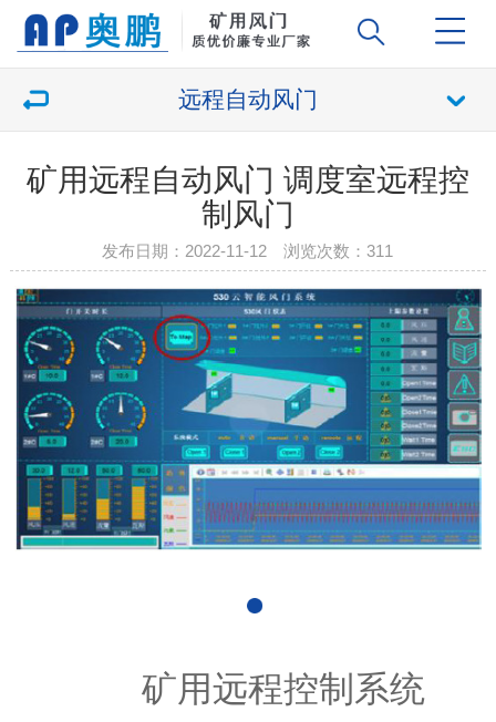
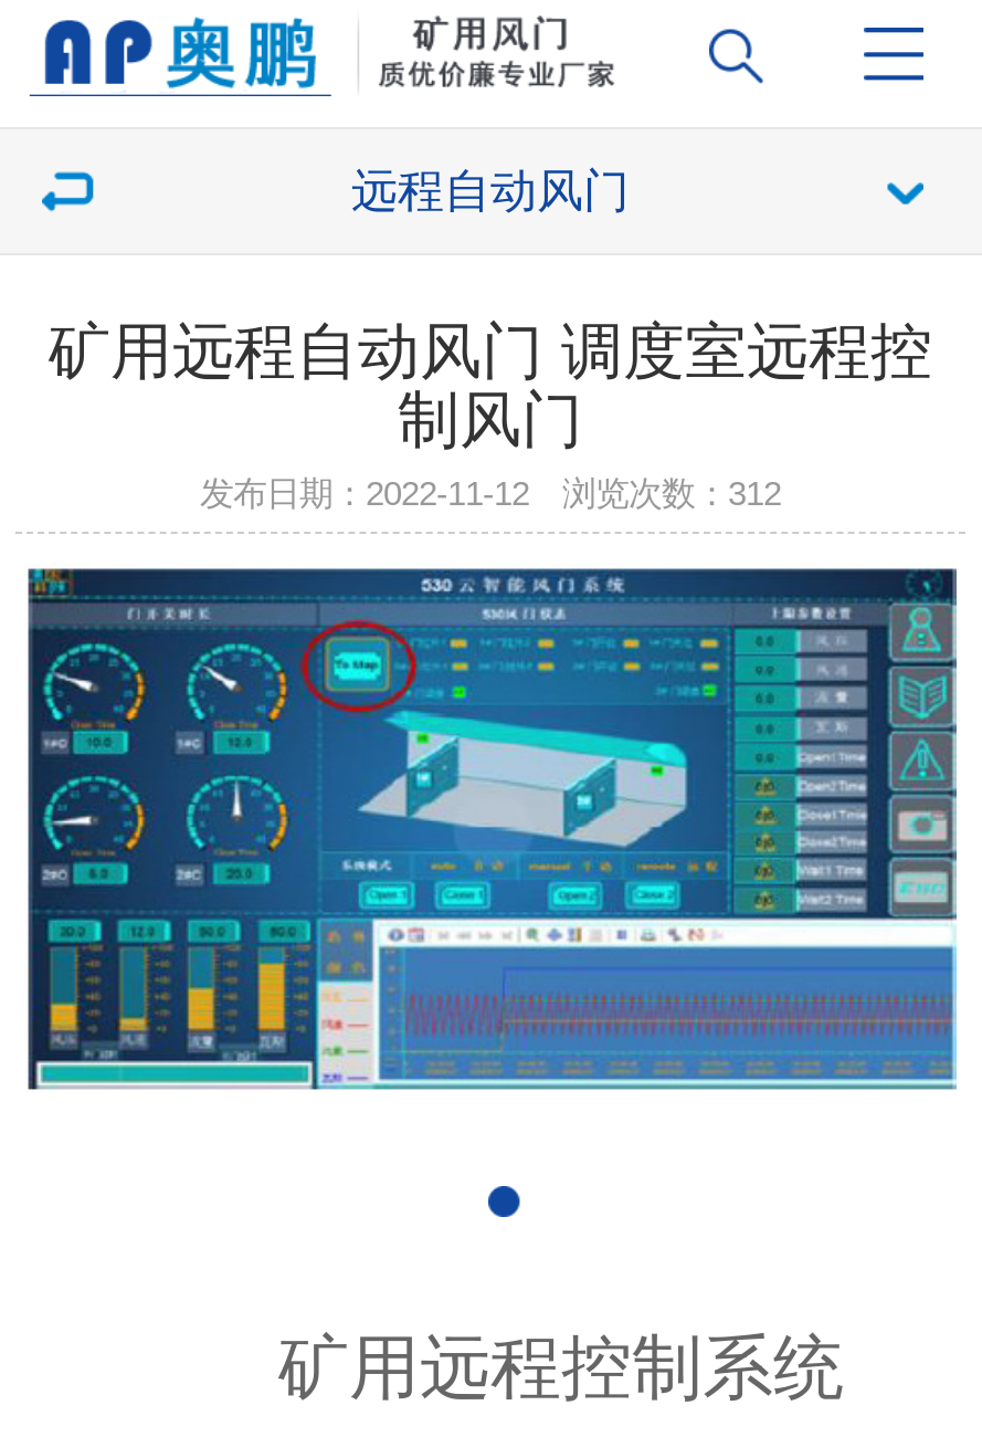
- 发布日期：2022-11-12 浏览次数：311
+ 发布日期：2022-11-12 浏览次数：312
